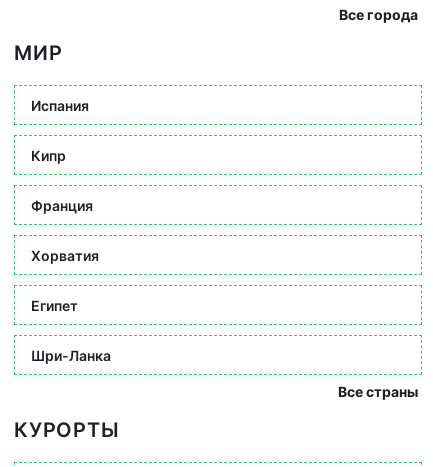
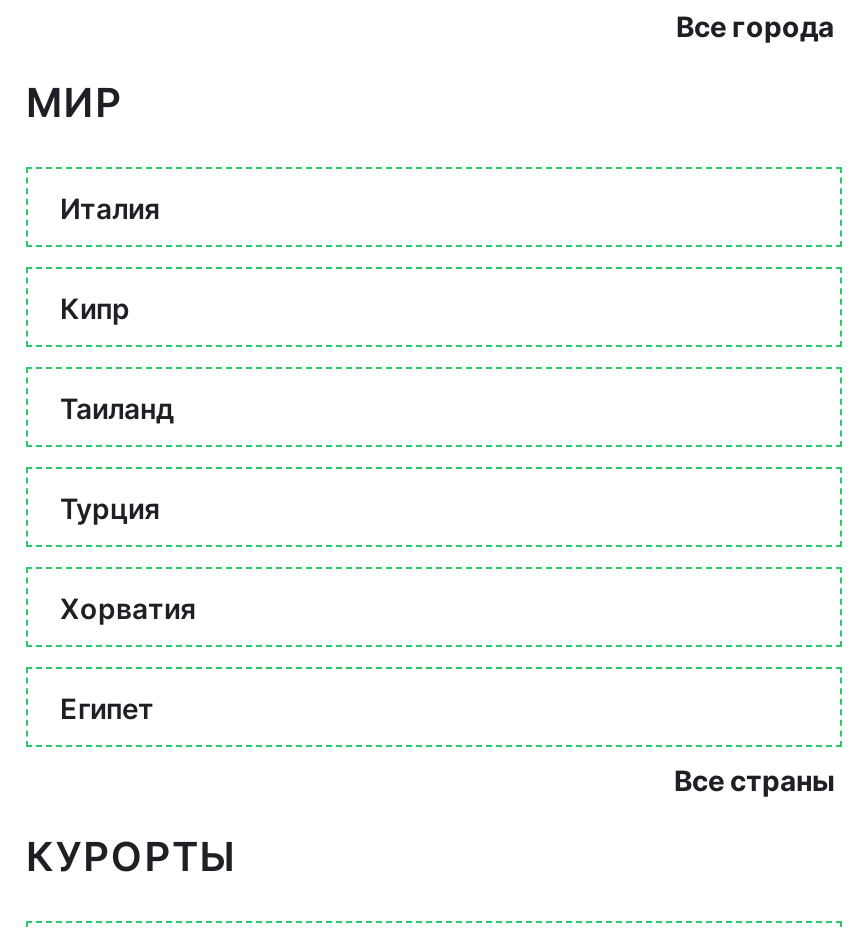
- Испания
+ Италия

- Франция
+ Таиланд
+ Турция

moved down: Хорватия | Египет

- Шри-Ланка
